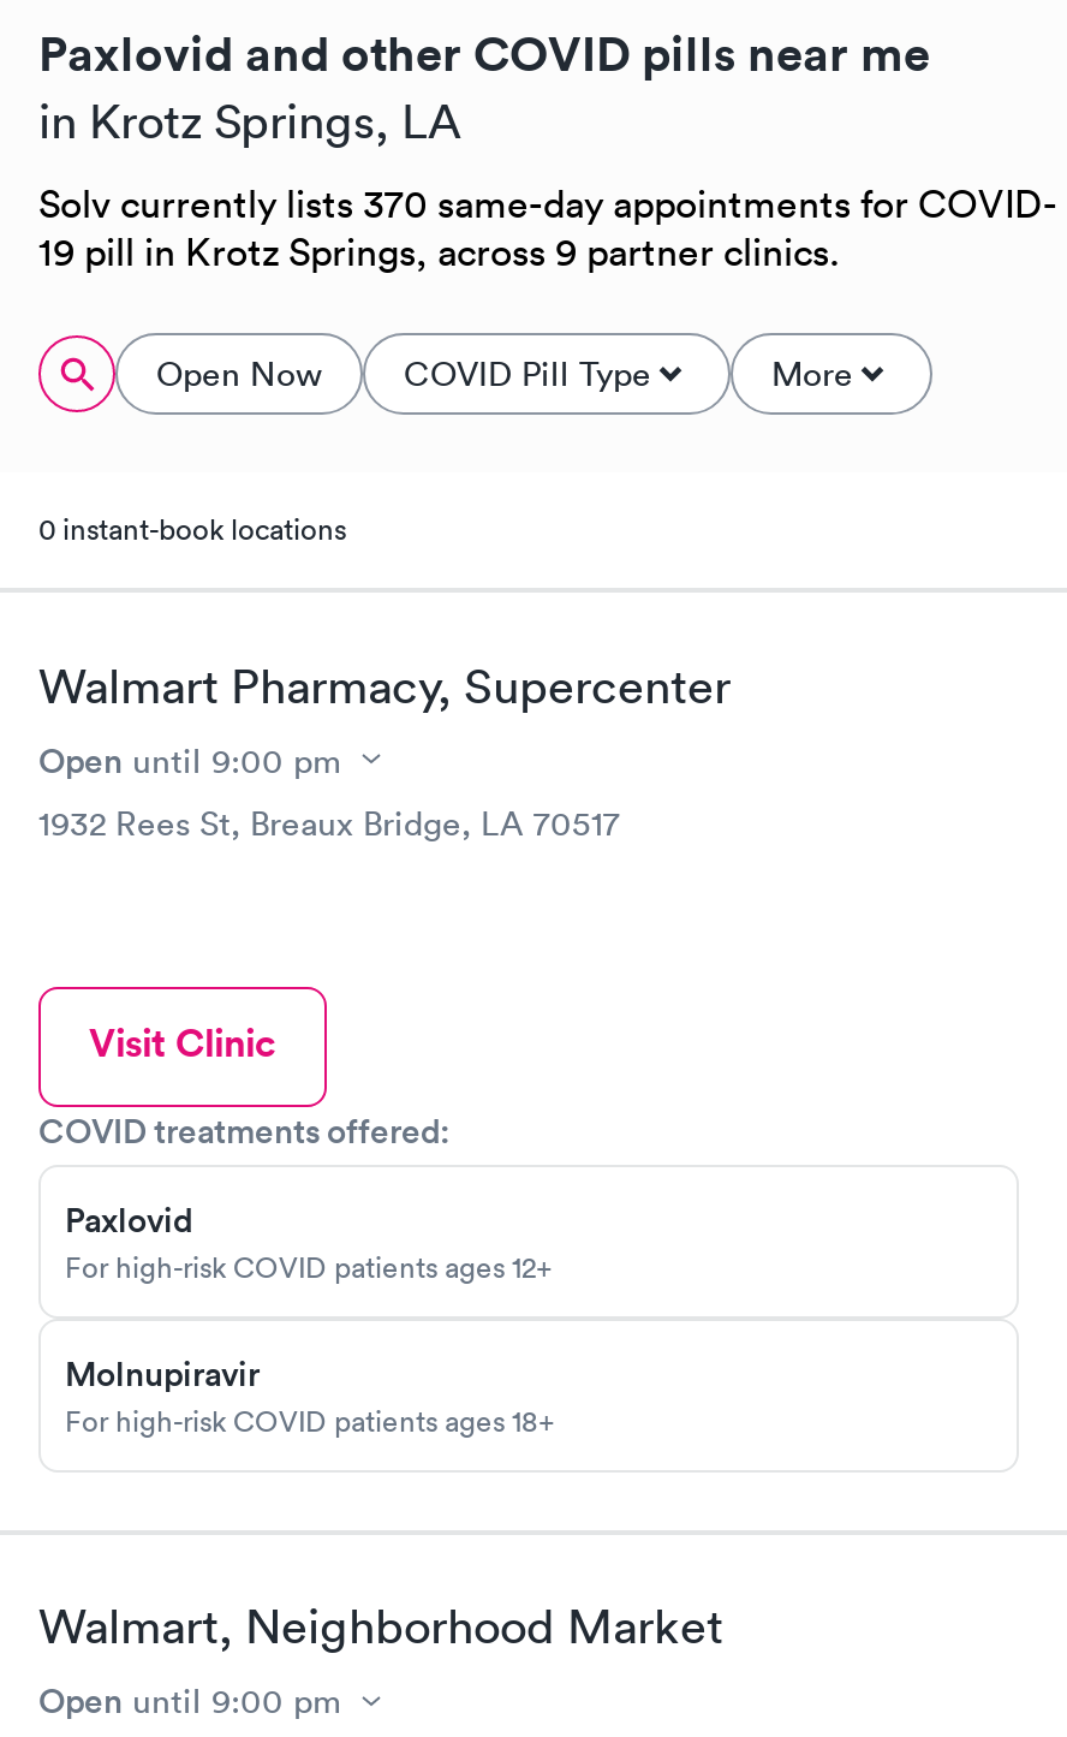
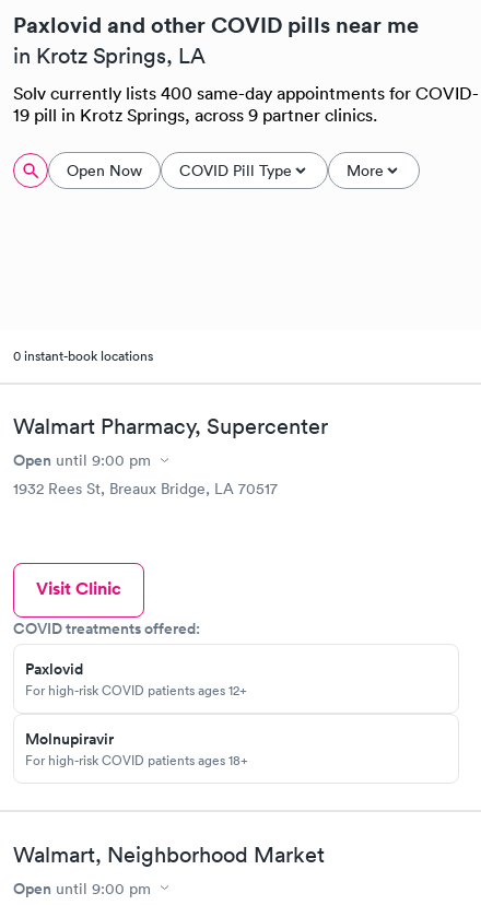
- Solv currently lists 370 same-day appointments for COVID-
+ Solv currently lists 400 same-day appointments for COVID-
